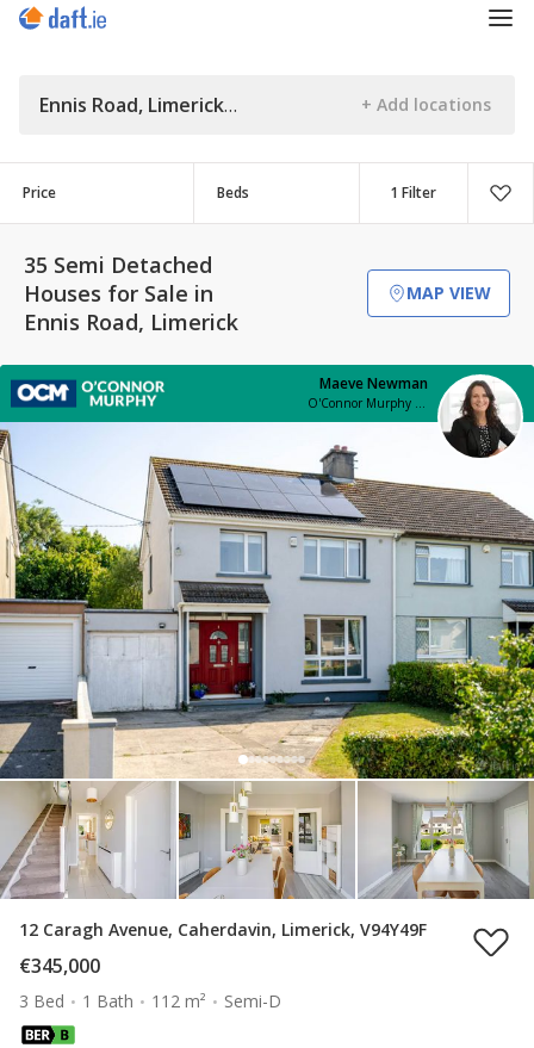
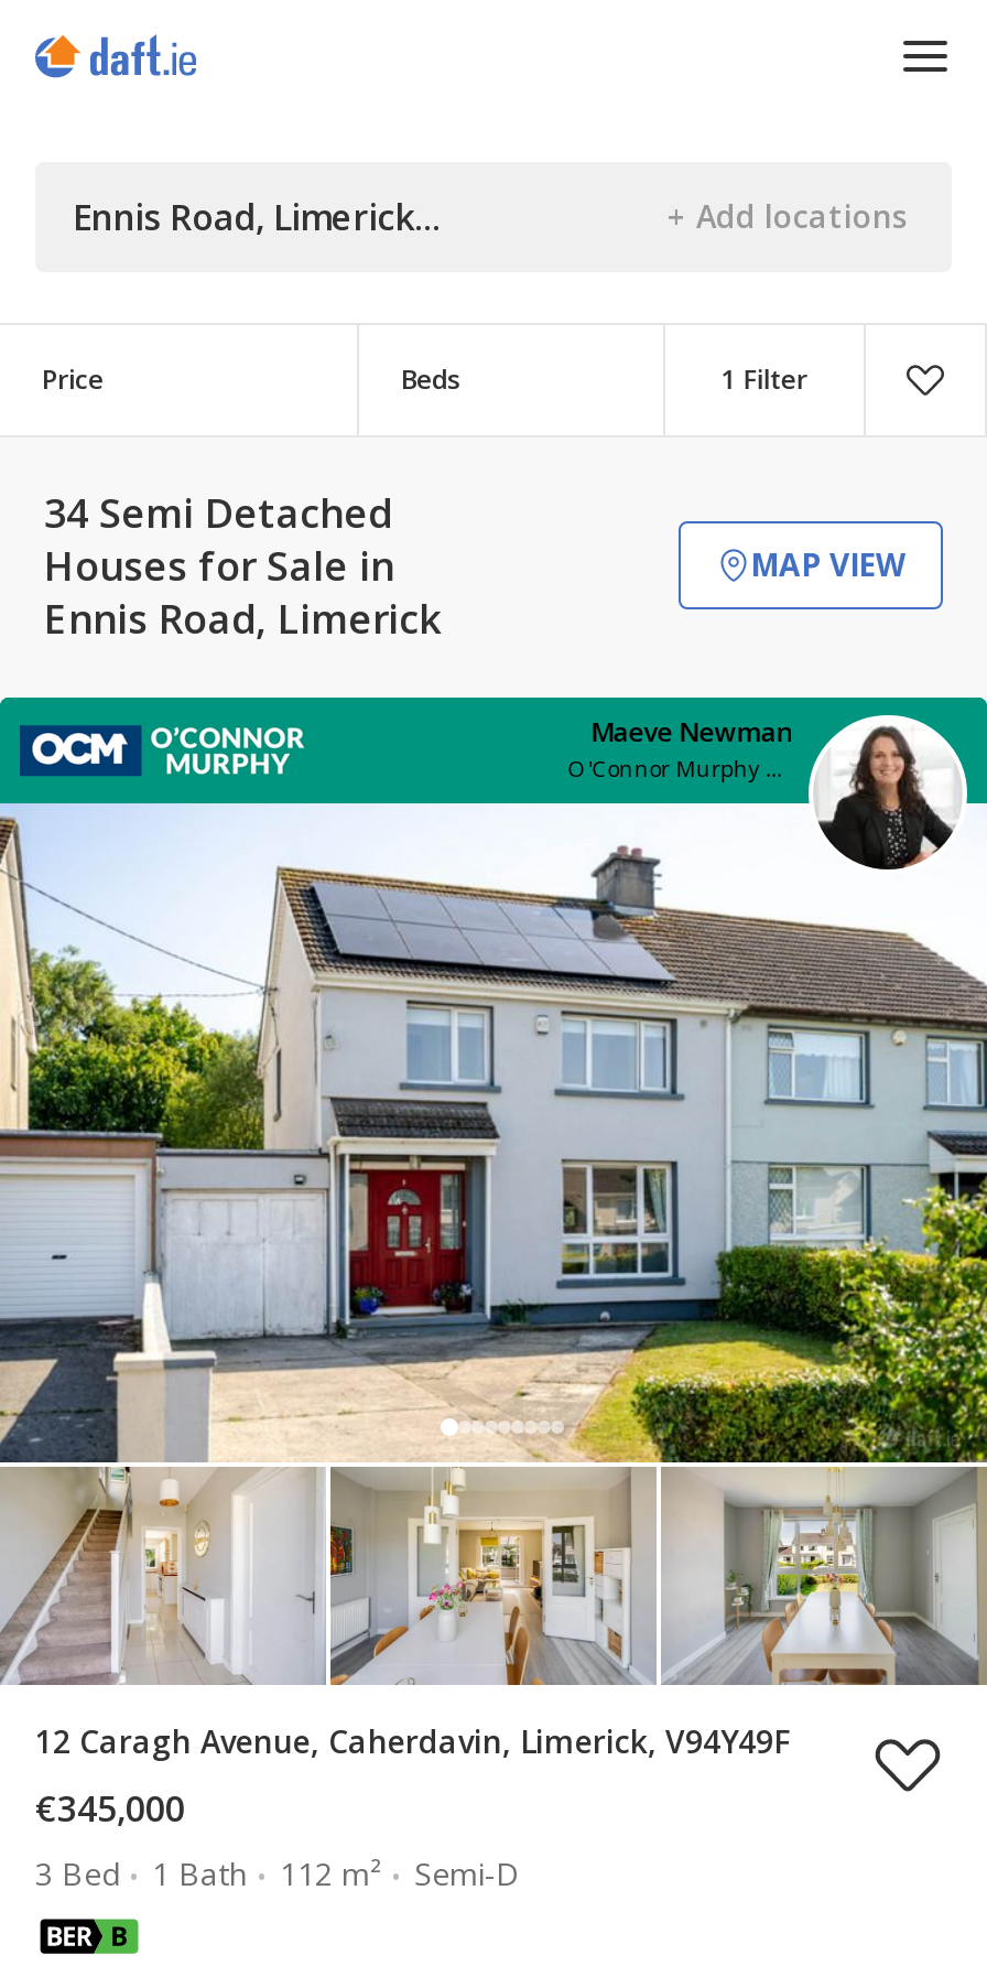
- 35 Semi Detached
+ 34 Semi Detached
